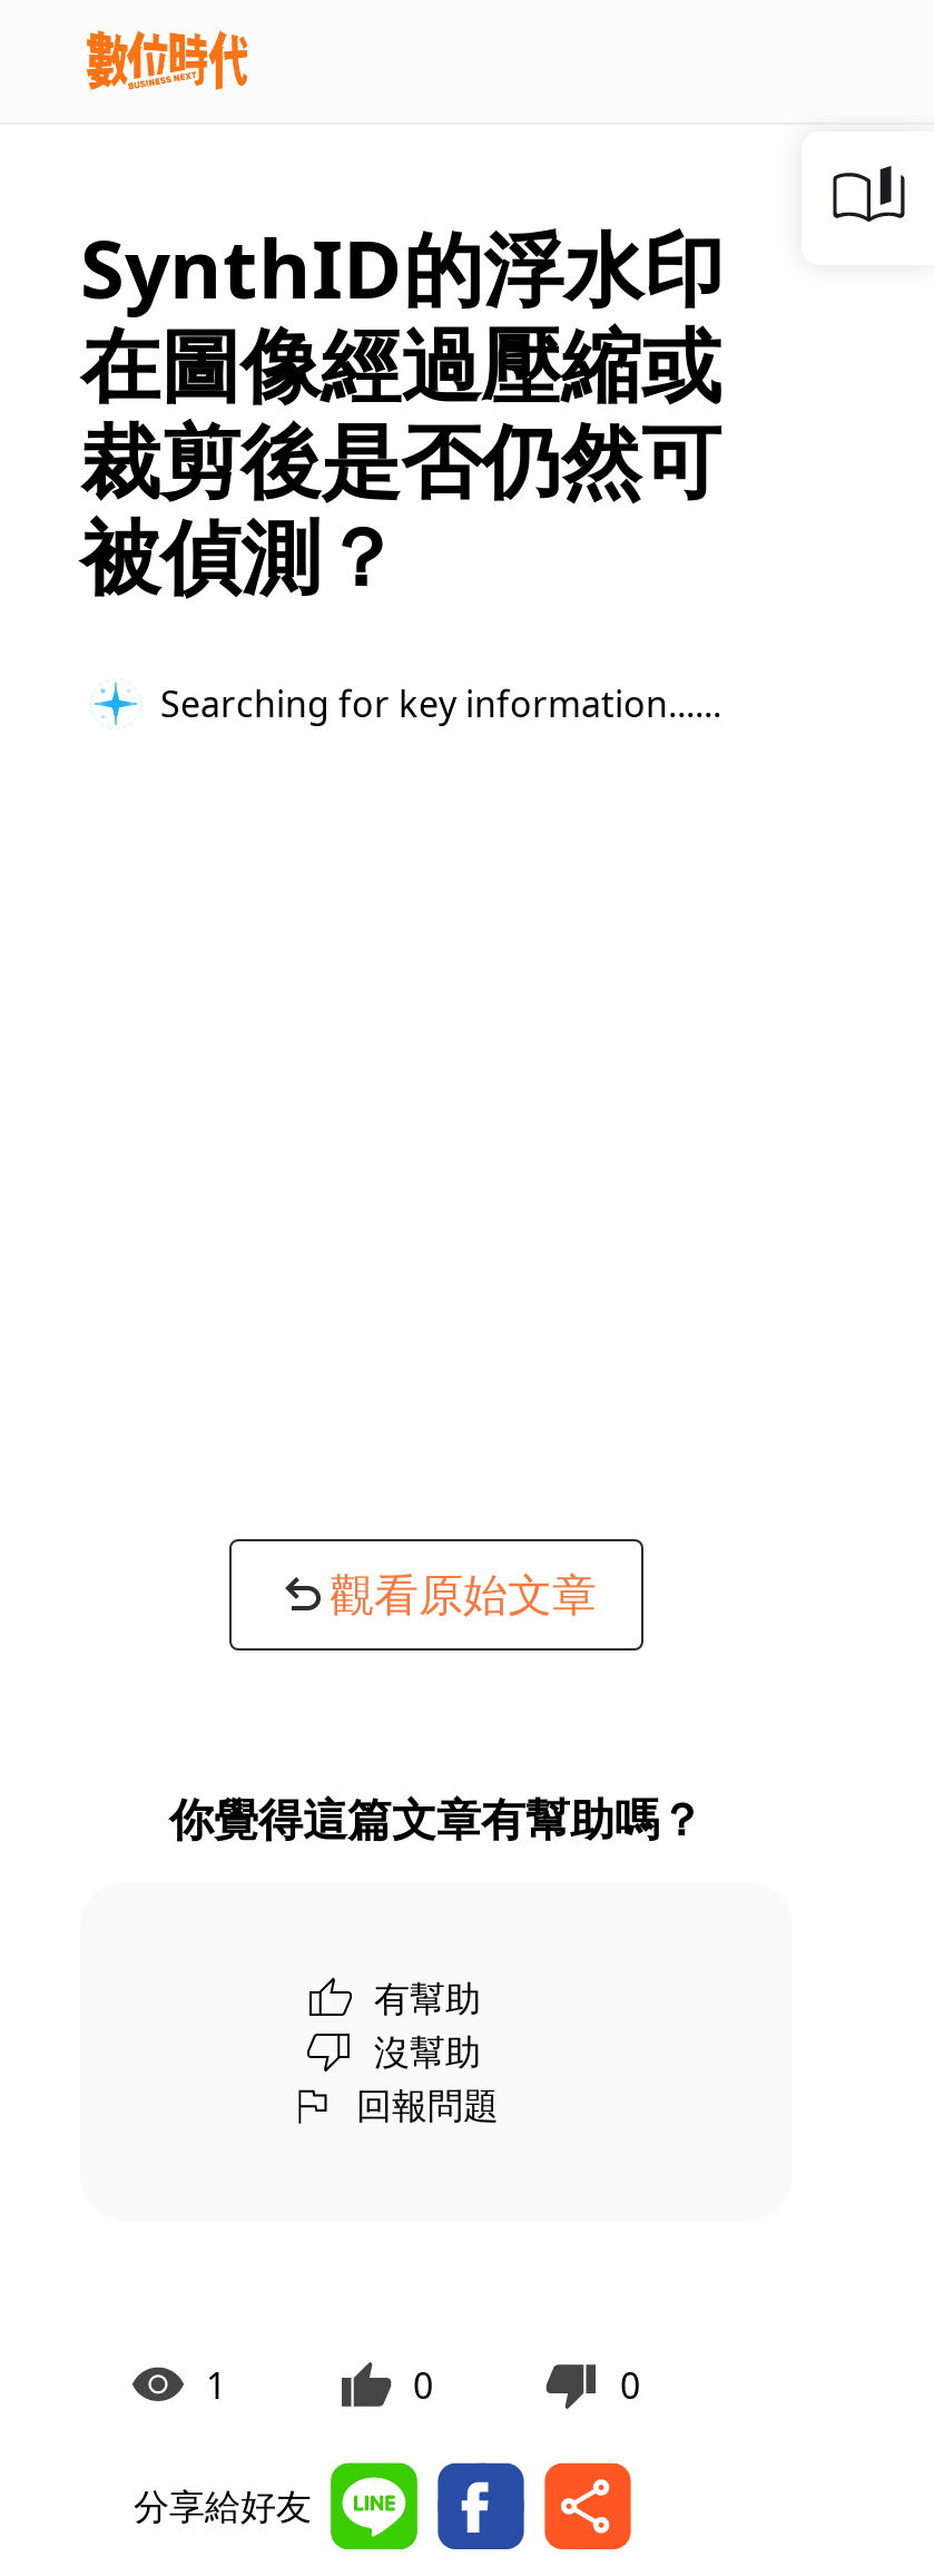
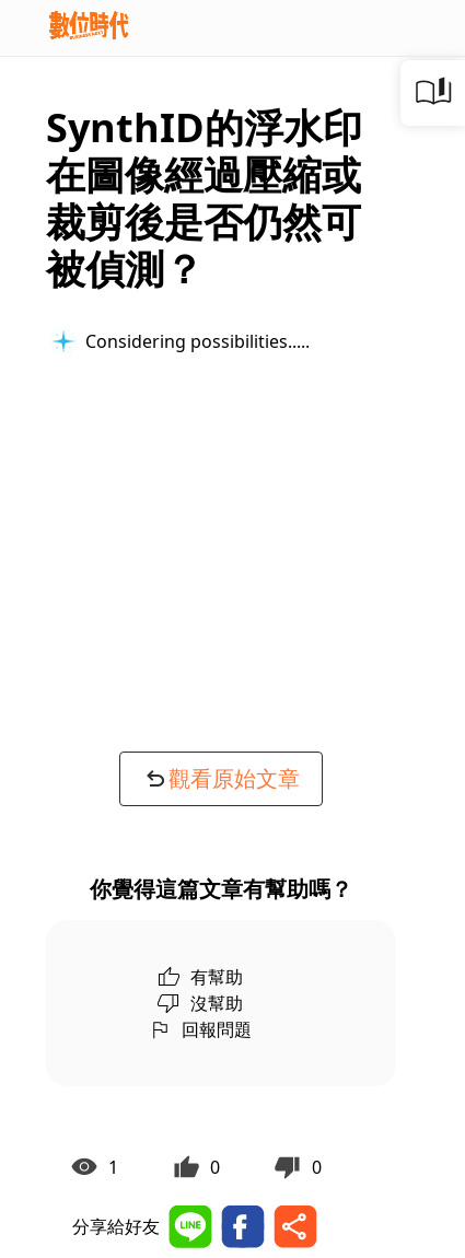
- Searching for key information...
+ Considering possibilities...
